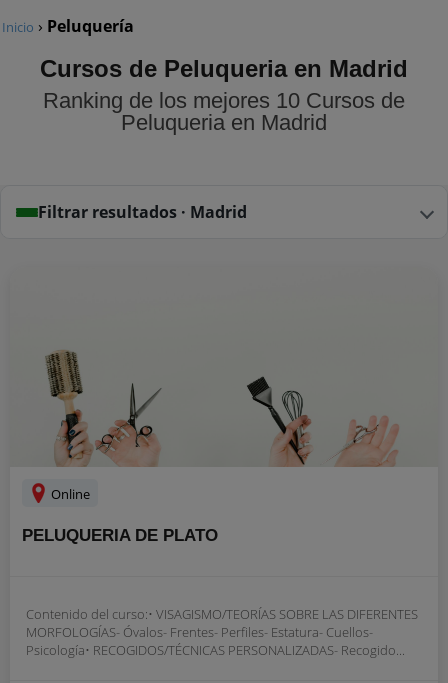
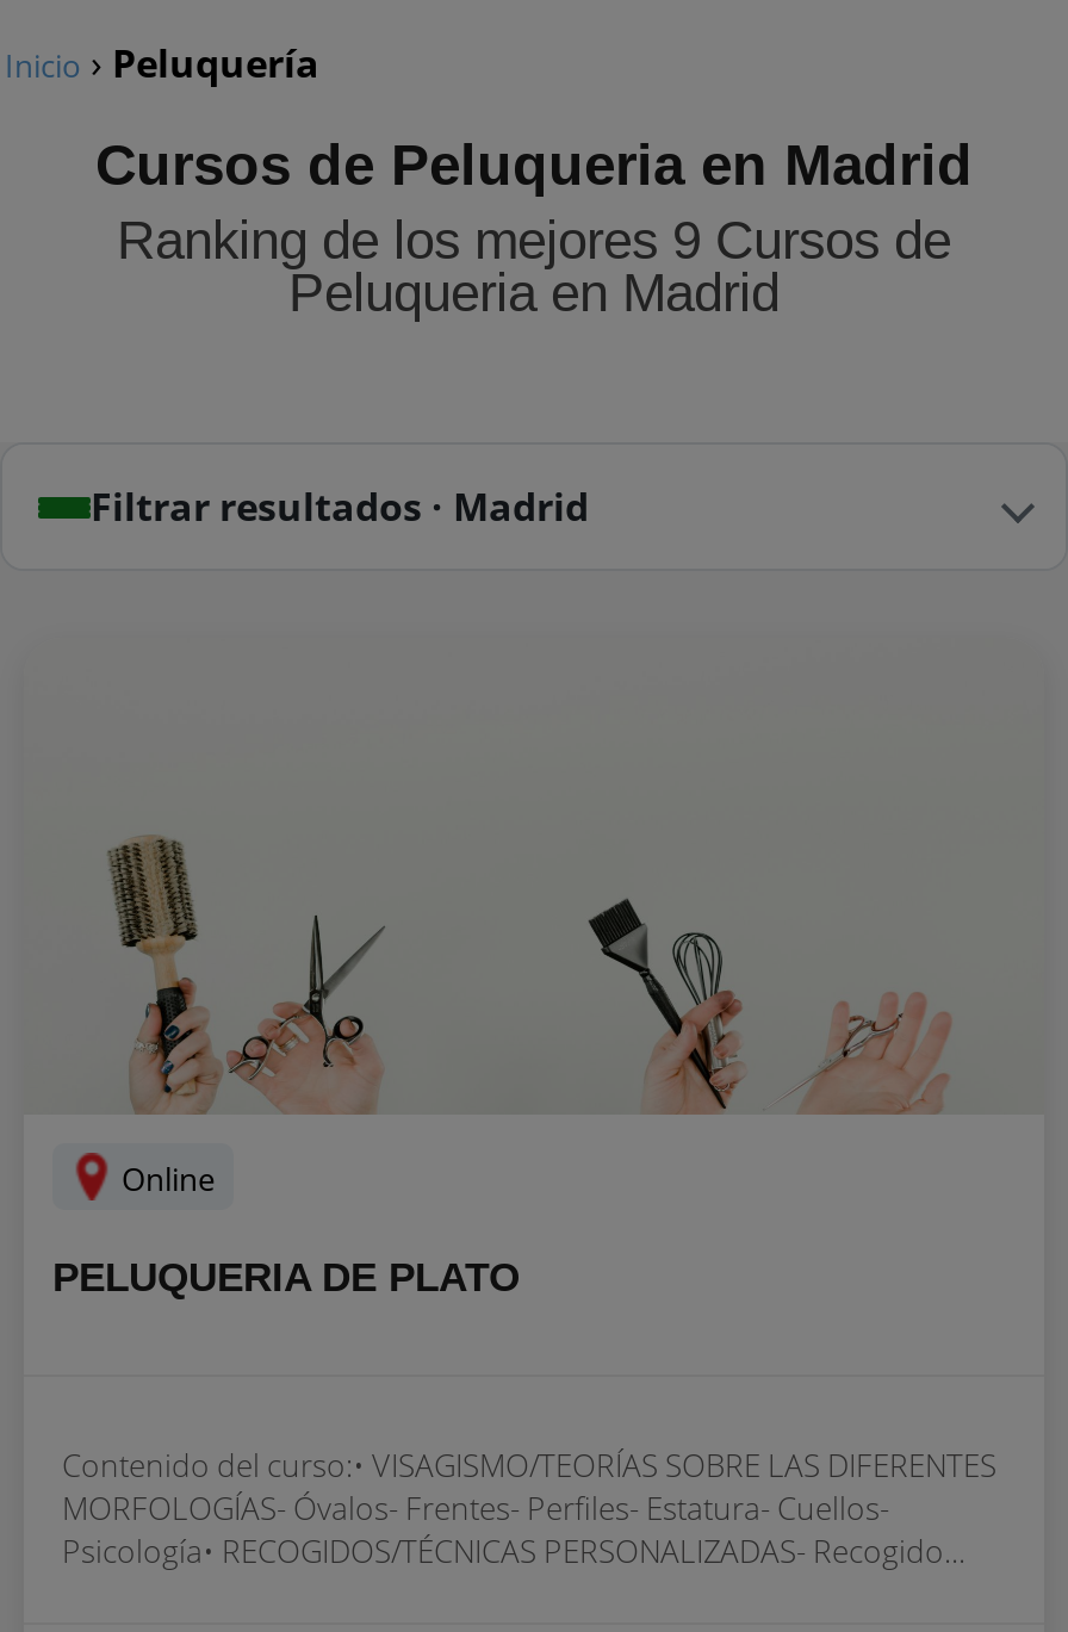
- Ranking de los mejores 10 Cursos de
+ Ranking de los mejores 9 Cursos de
